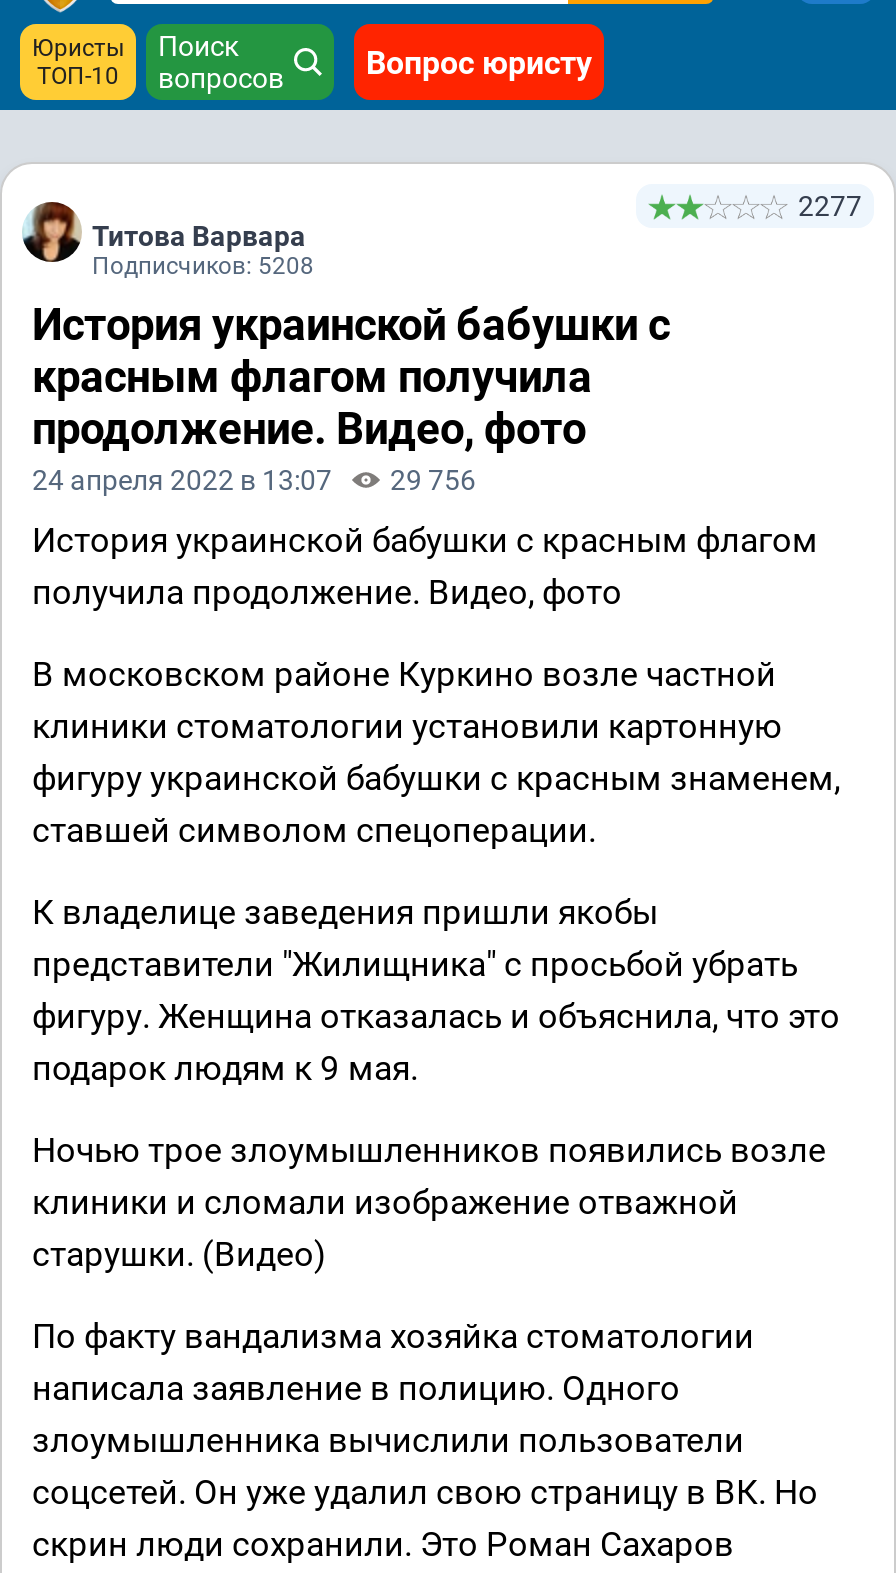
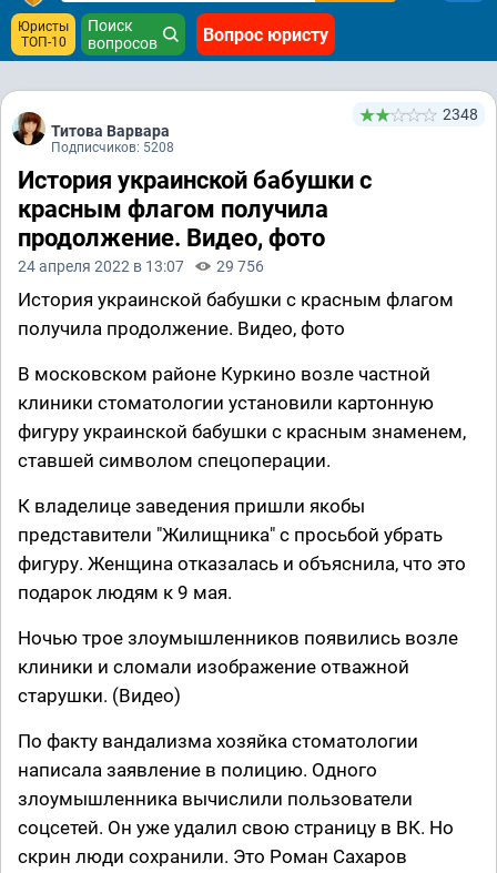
- 2277
+ 2348
